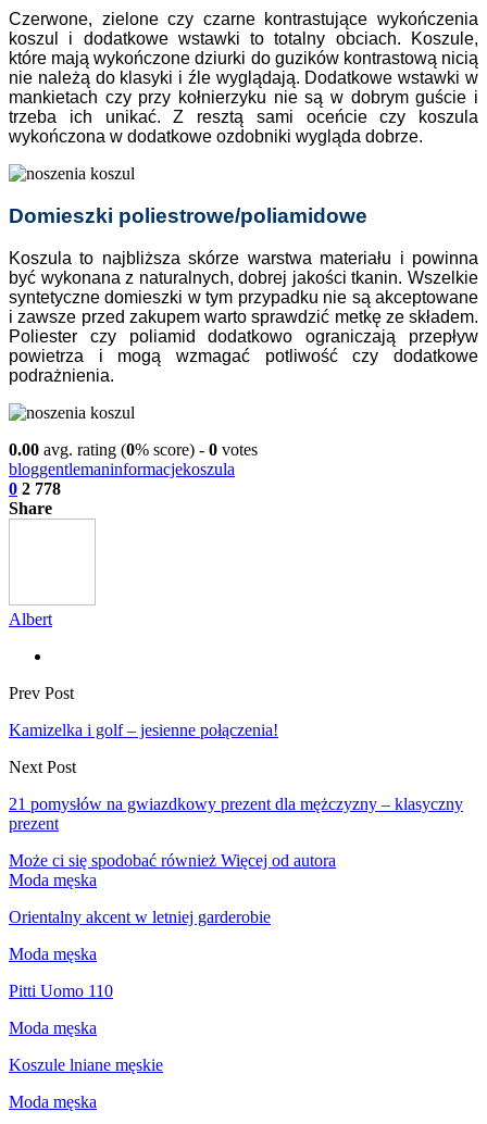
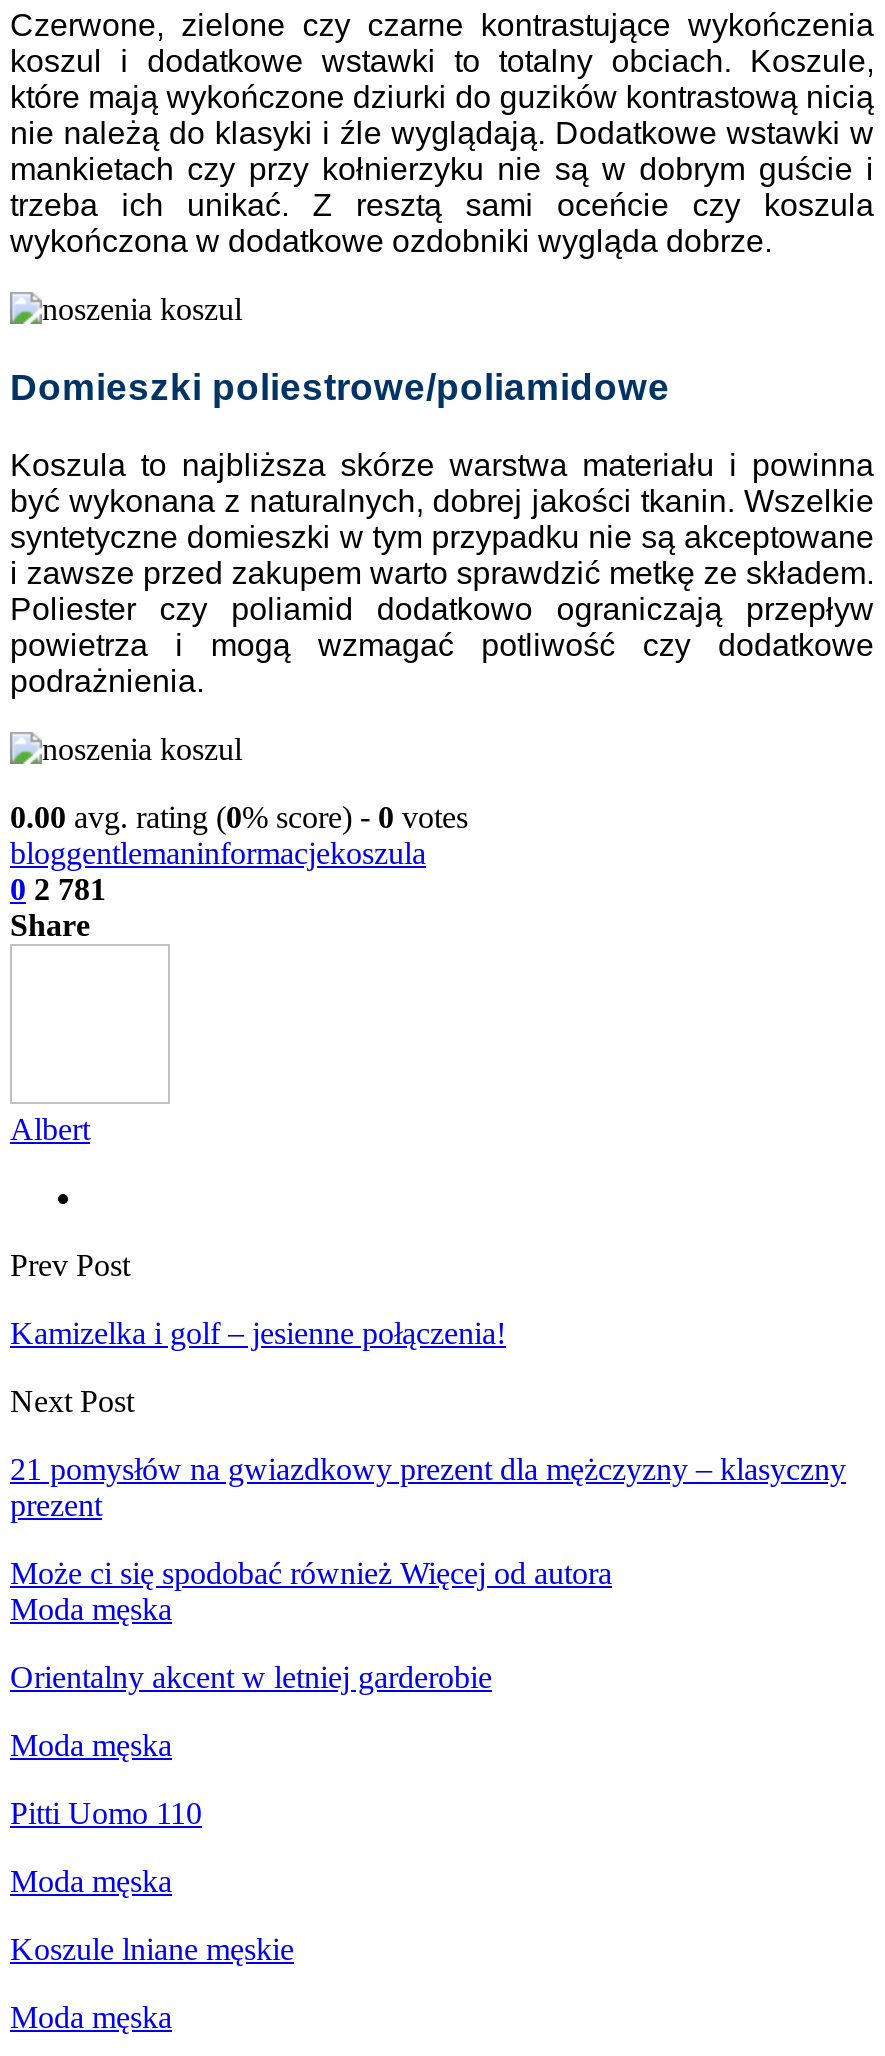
- 0 2 778
+ 0 2 781
